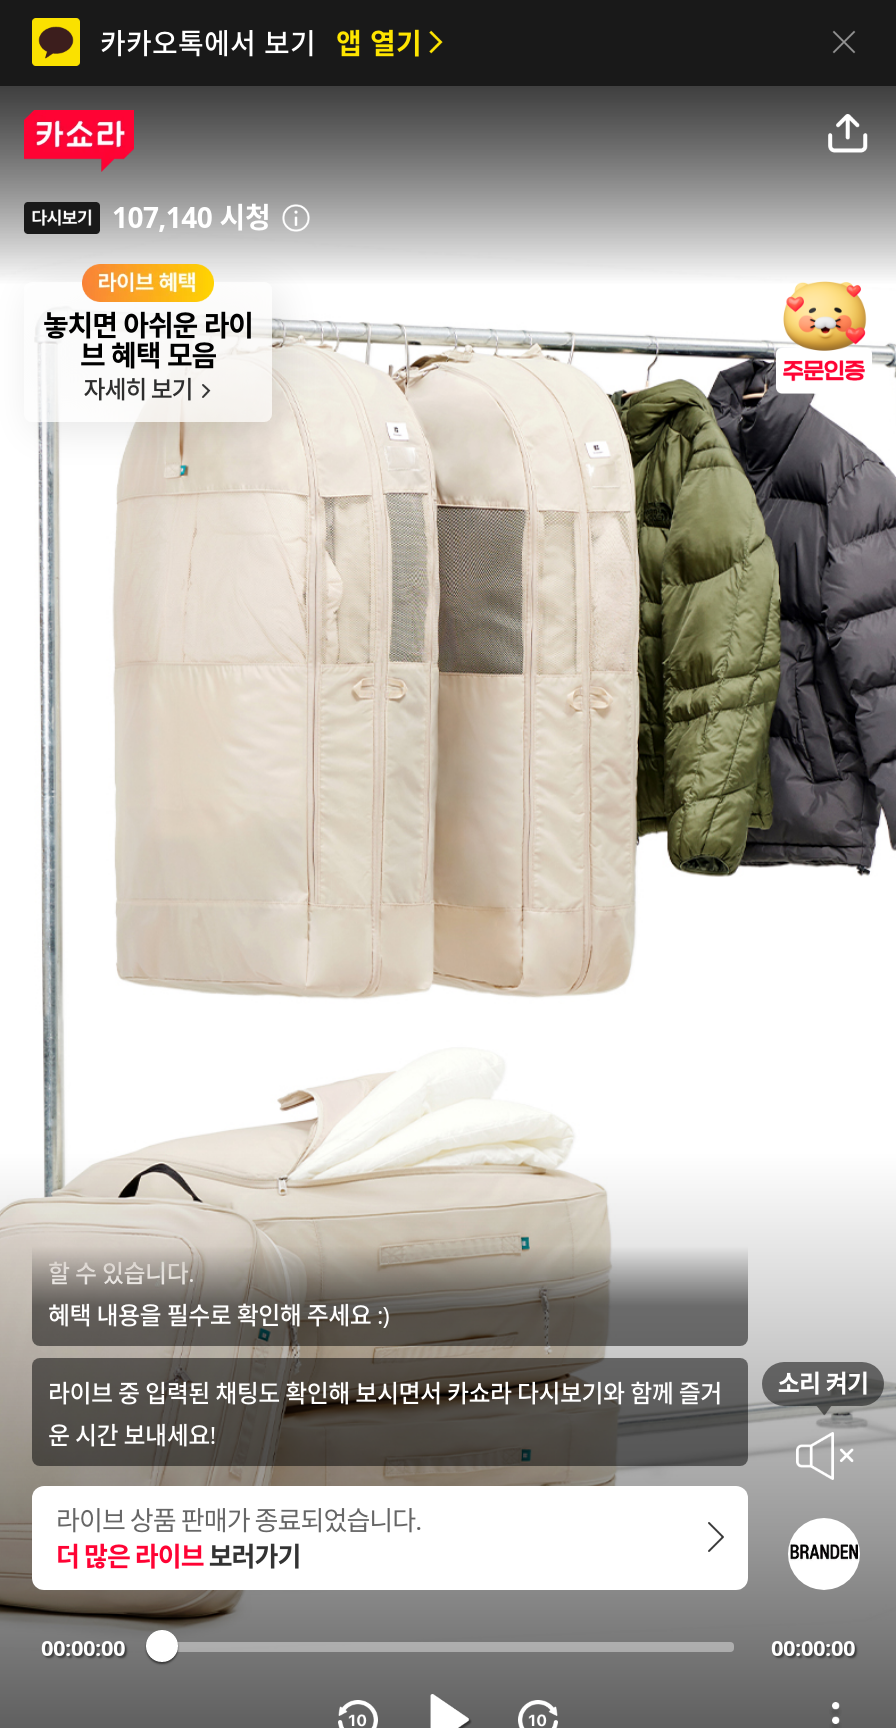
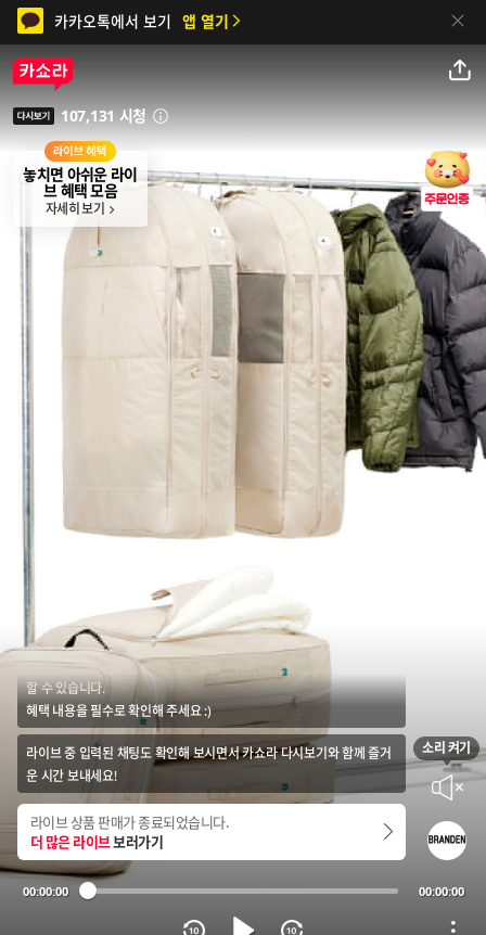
- 107,140 시청
+ 107,131 시청
